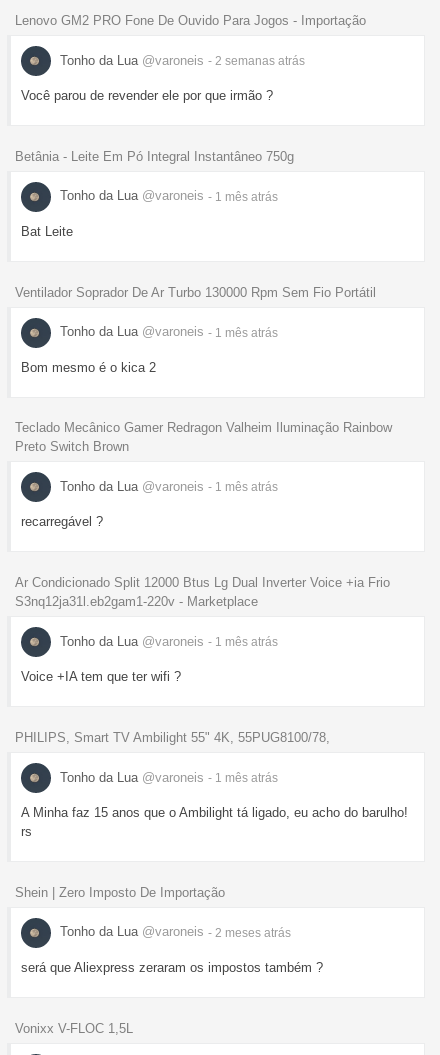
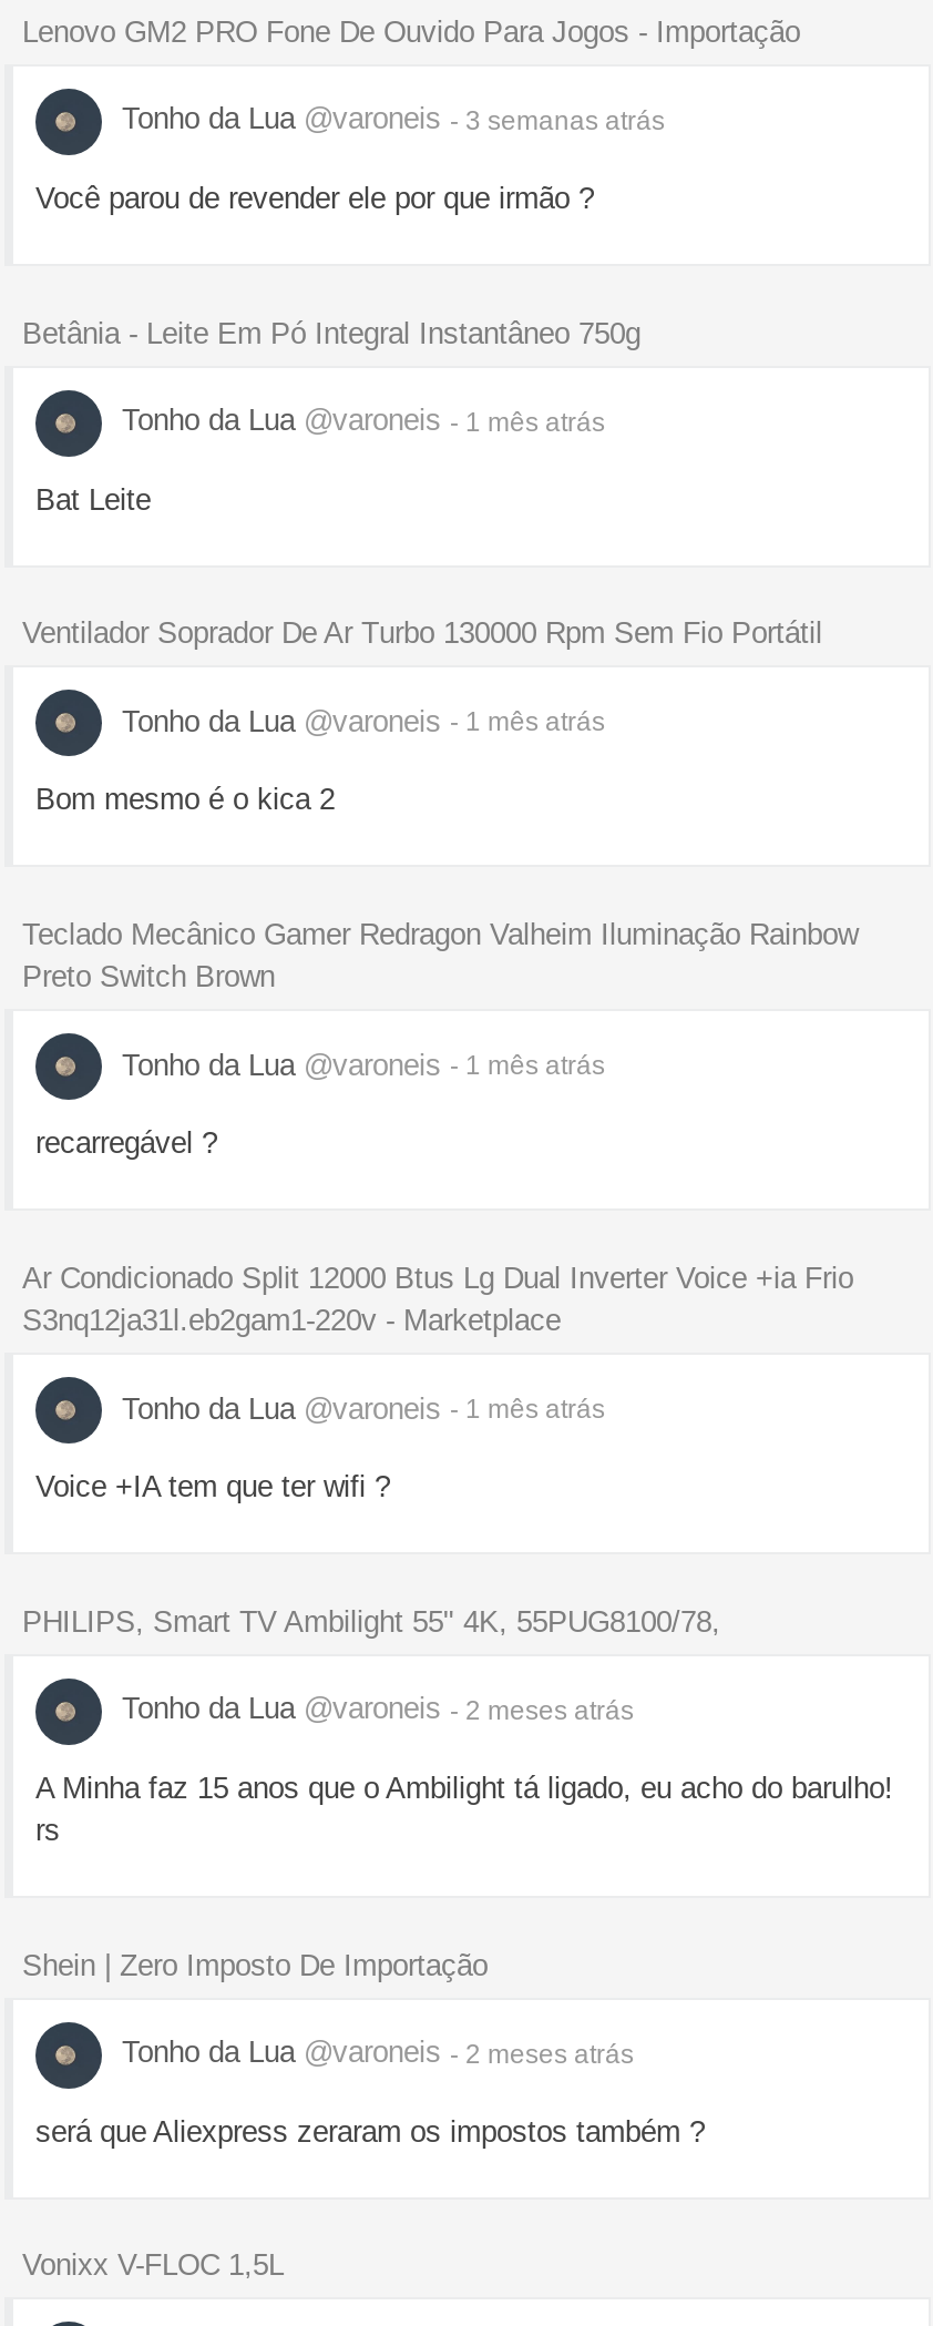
- Tonho da Lua @varoneis - 2 semanas atrás
+ Tonho da Lua @varoneis - 3 semanas atrás

- Tonho da Lua @varoneis - 1 mês atrás
+ Tonho da Lua @varoneis - 2 meses atrás
